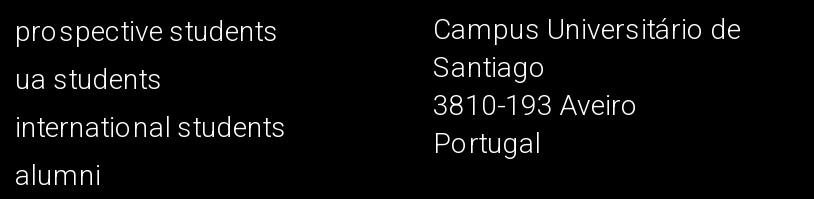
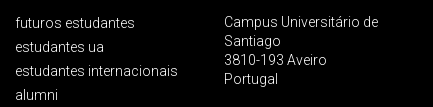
- prospective students
+ futuros estudantes

- ua students
+ estudantes ua

- international students
+ estudantes internacionais
